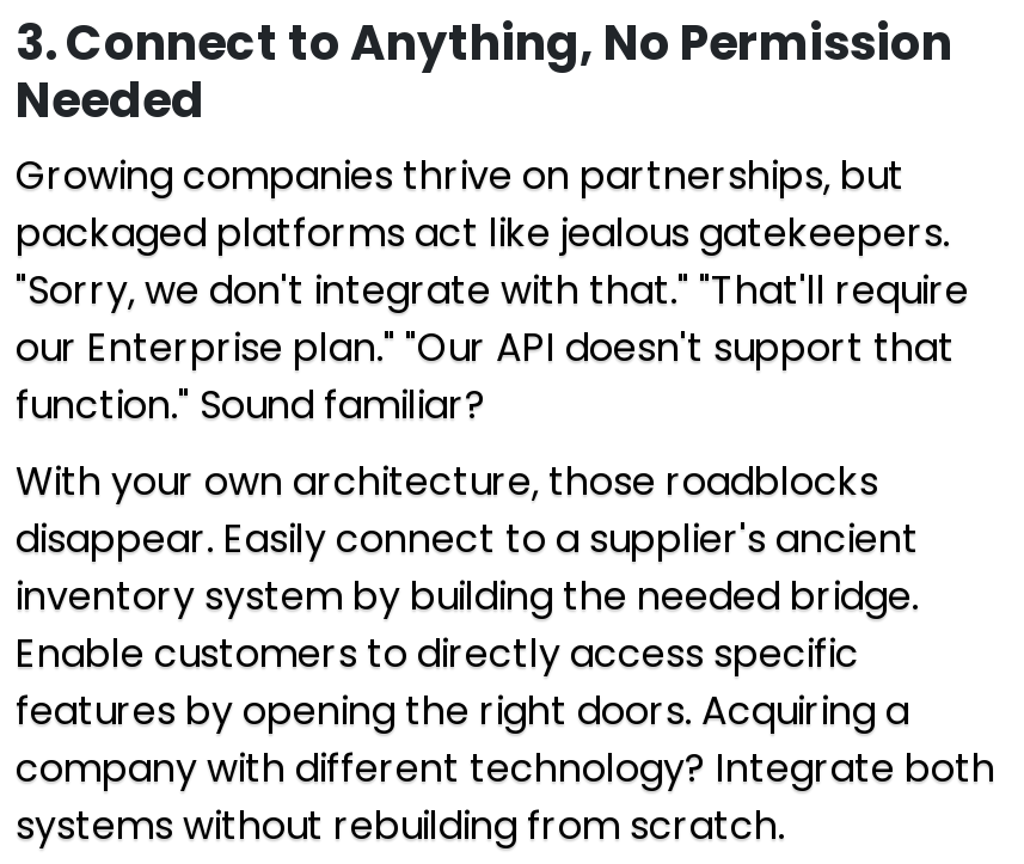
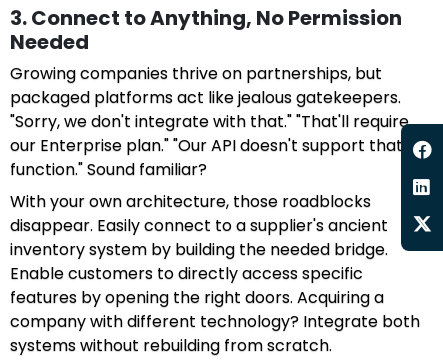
+ [image]
